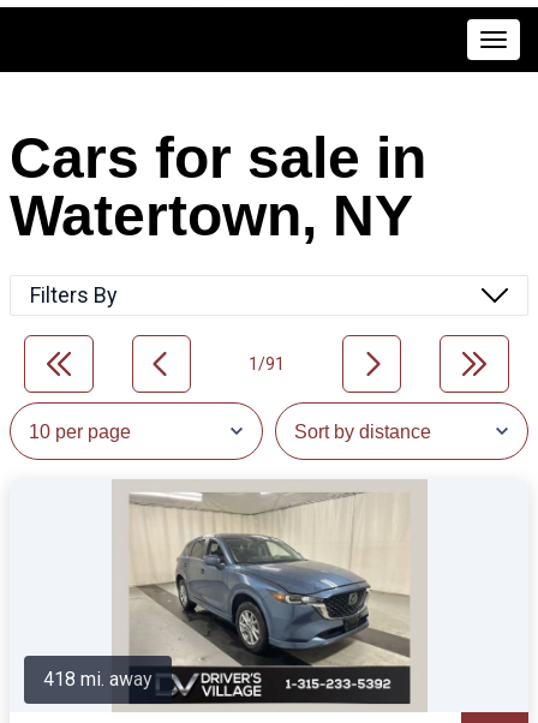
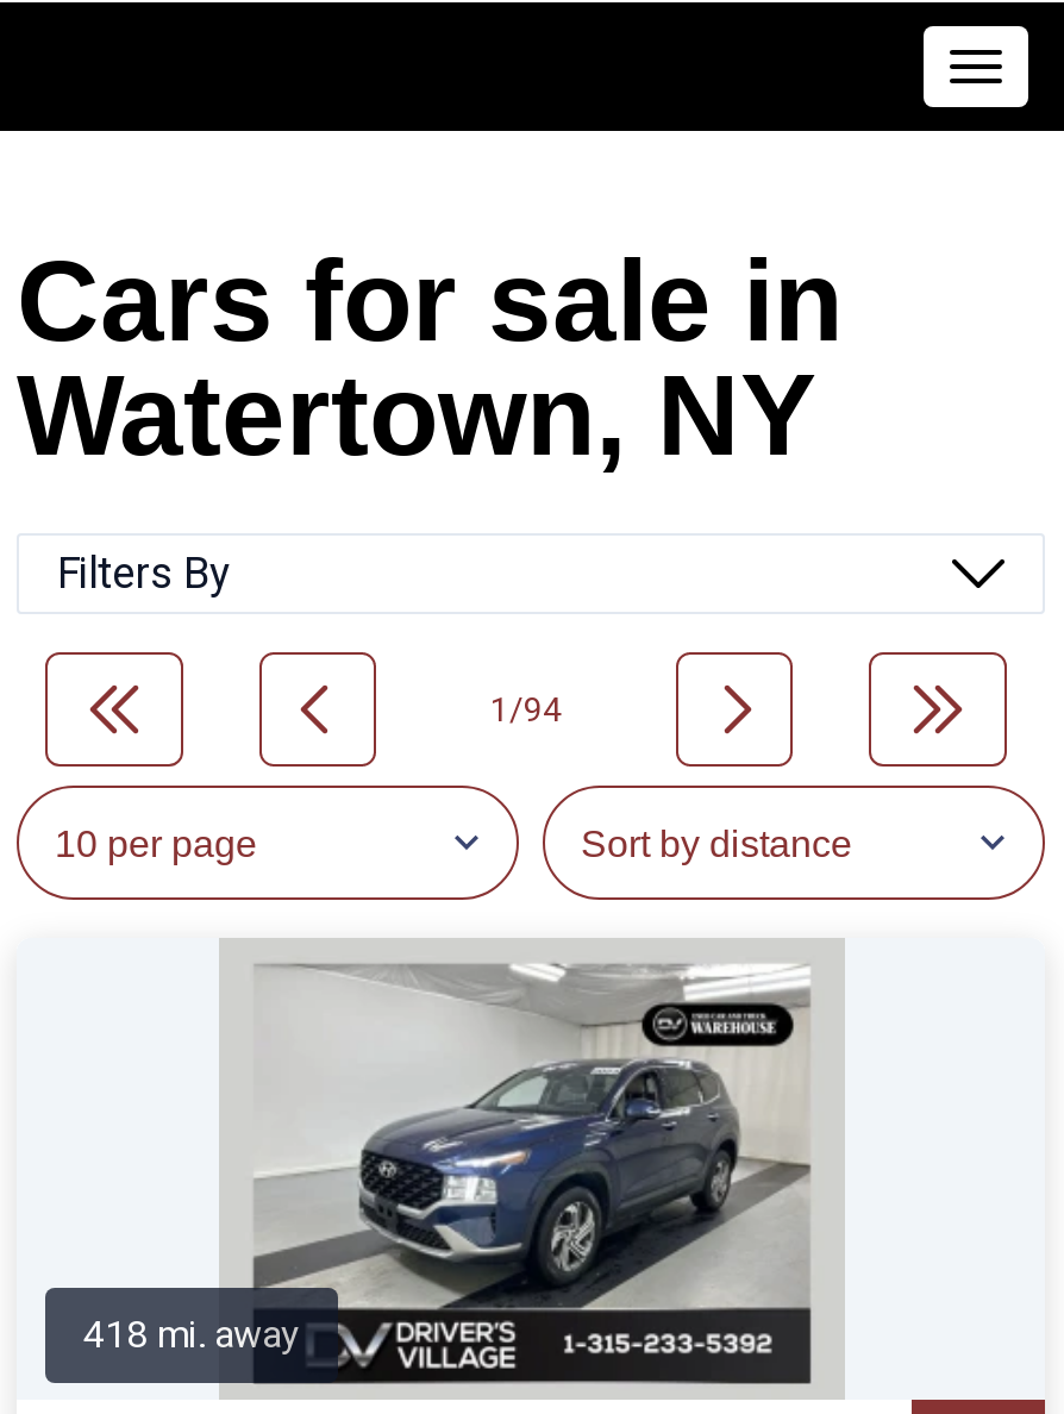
- 1/91
+ 1/94

- [image]
+ [image]
